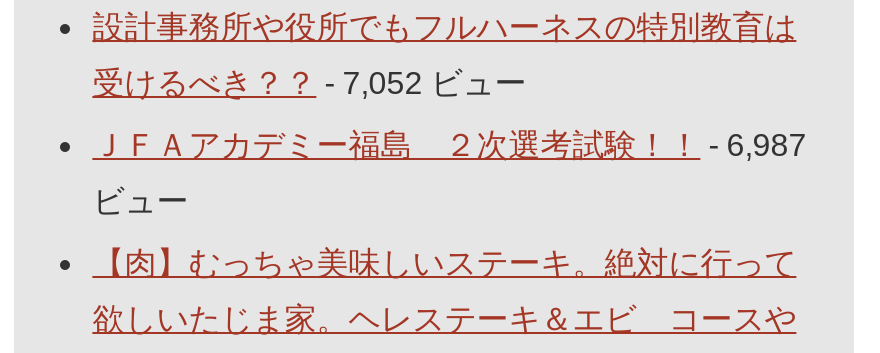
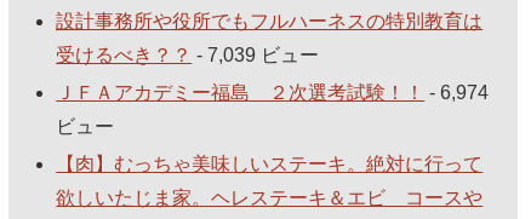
- 受けるべき？？- 7,052 ビュー
+ 受けるべき？？- 7,039 ビュー

- ＪＦＡアカデミー福島 ２次選考試験！！- 6,987
+ ＪＦＡアカデミー福島 ２次選考試験！！- 6,974
